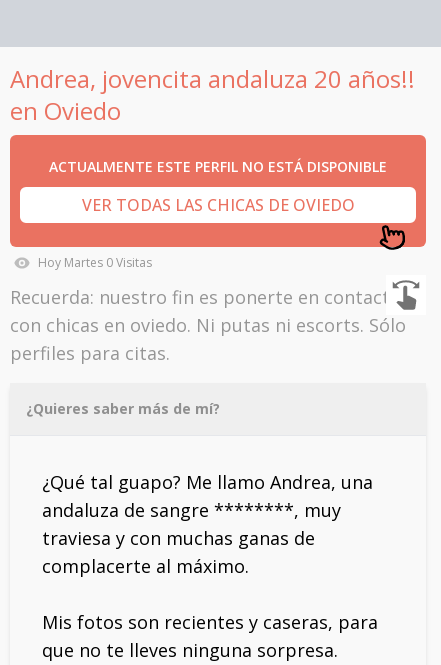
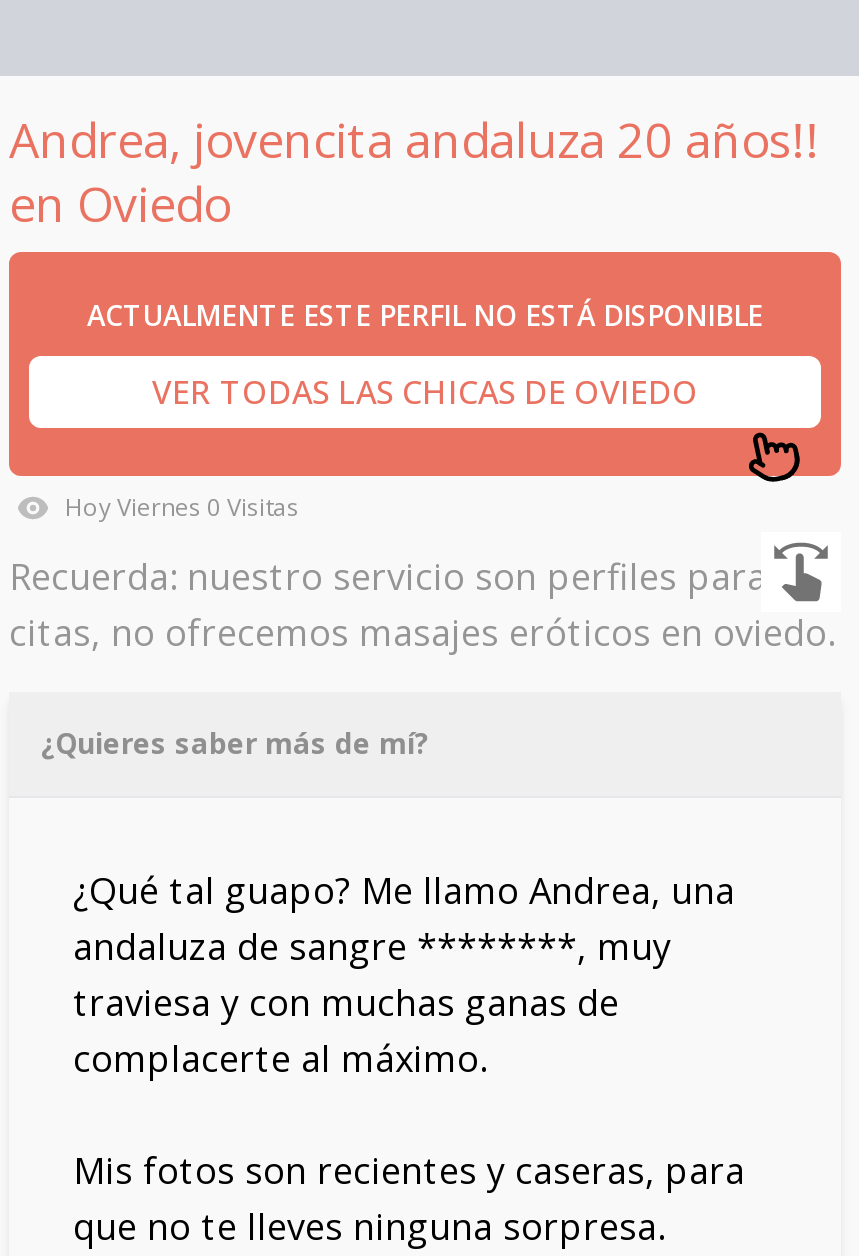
- Hoy Martes 0 Visitas
+ Hoy Viernes 0 Visitas

- Recuerda: nuestro fin es ponerte en contacto
- con chicas en oviedo. Ni putas ni escorts. Sólo
- perfiles para citas.
+ Recuerda: nuestro servicio son perfiles para
+ citas, no ofrecemos masajes eróticos en oviedo.
